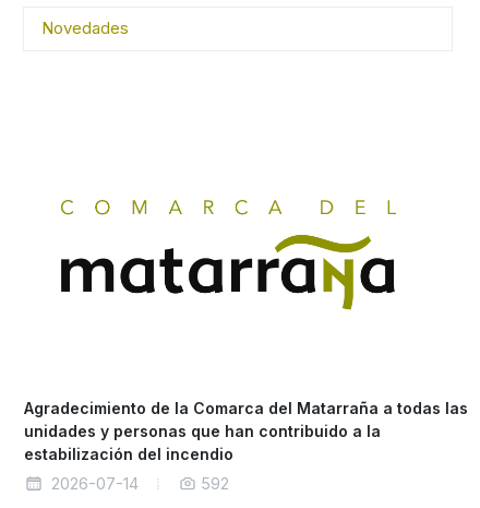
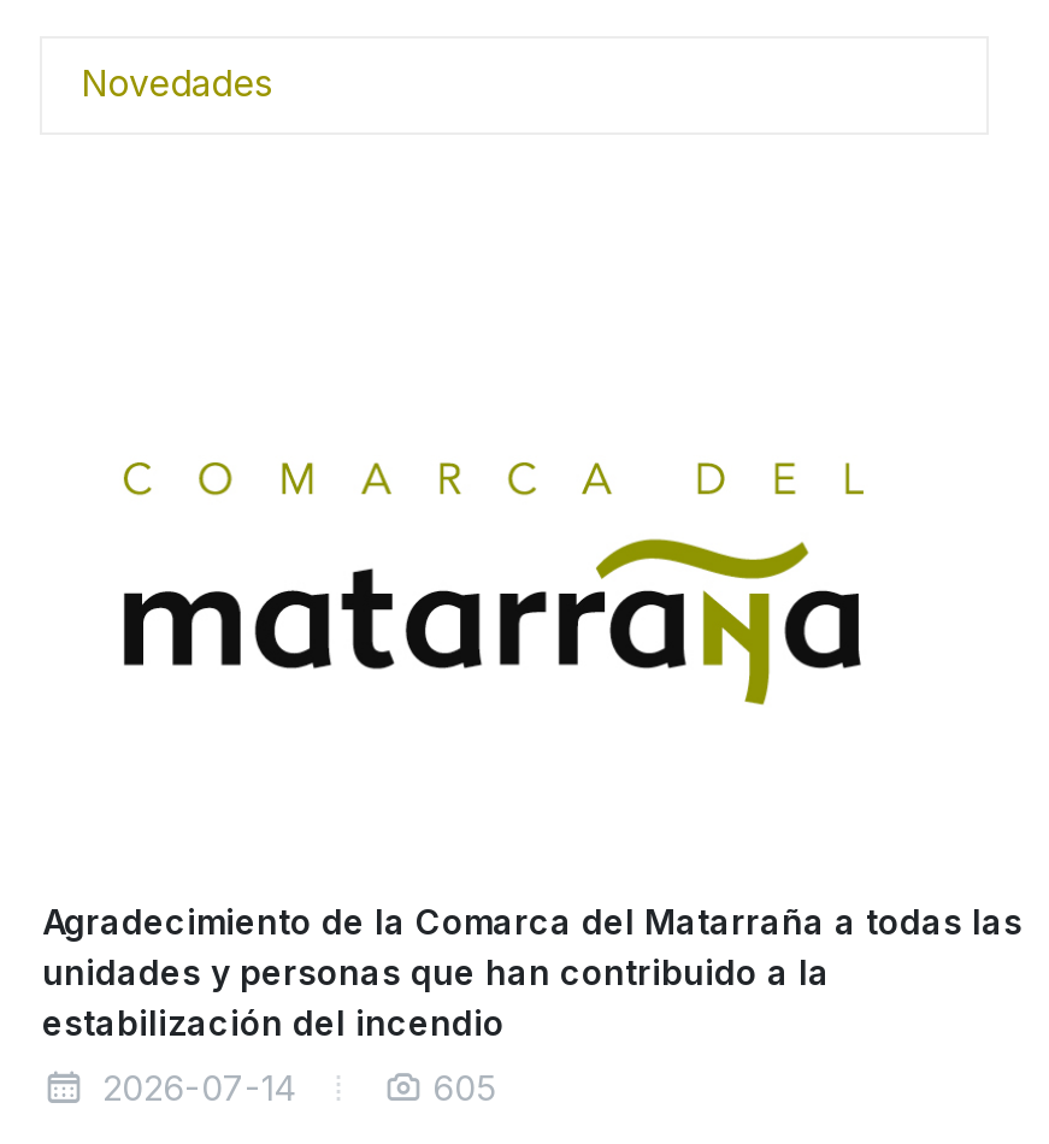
- 592
+ 605
